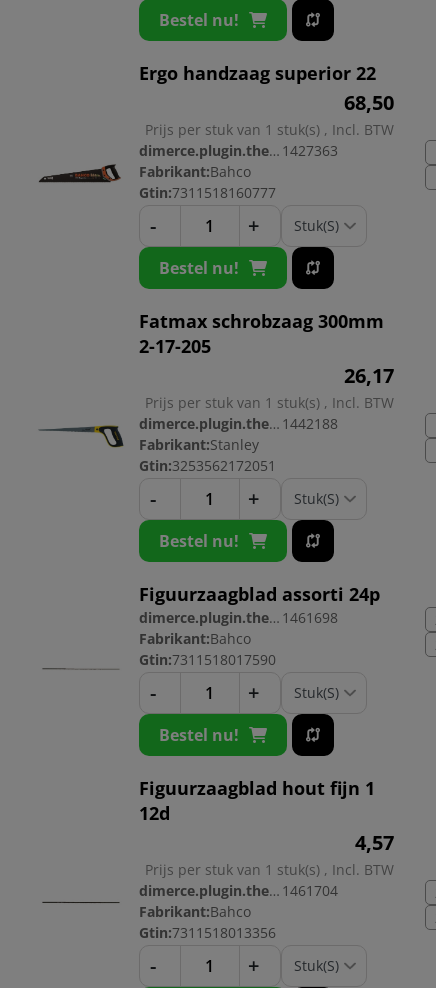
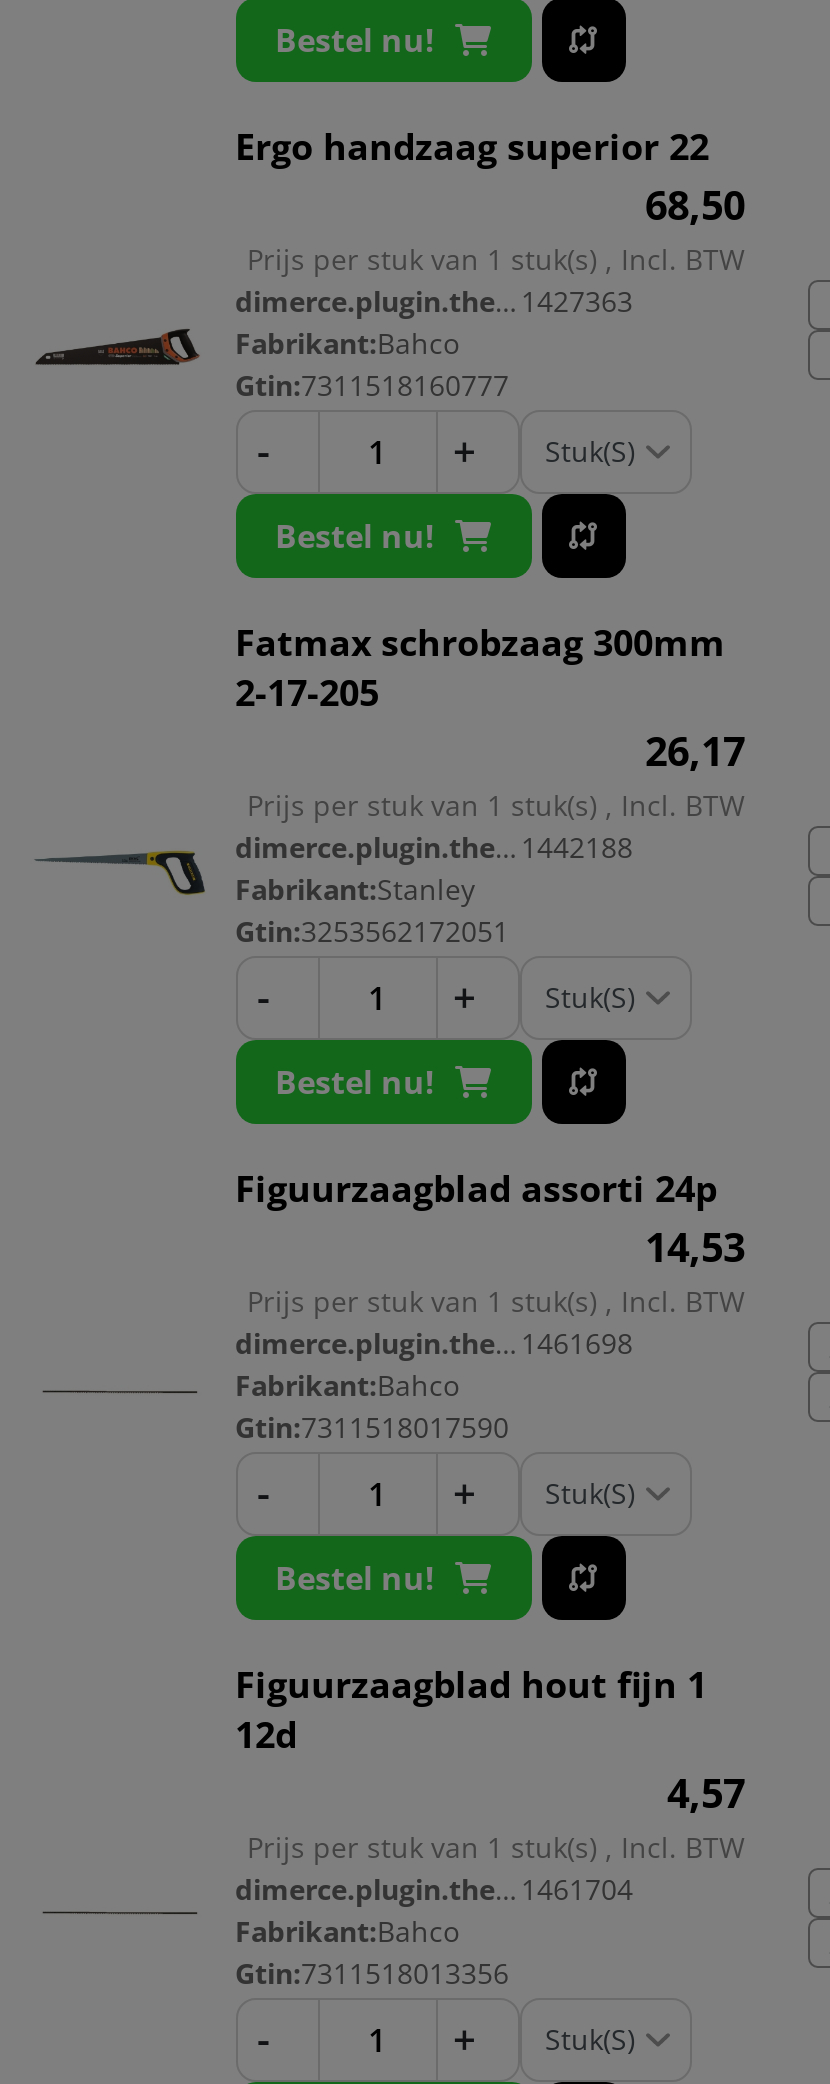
+ 14,53
+ Prijs per stuk van 1 stuk(s) , Incl. BTW
